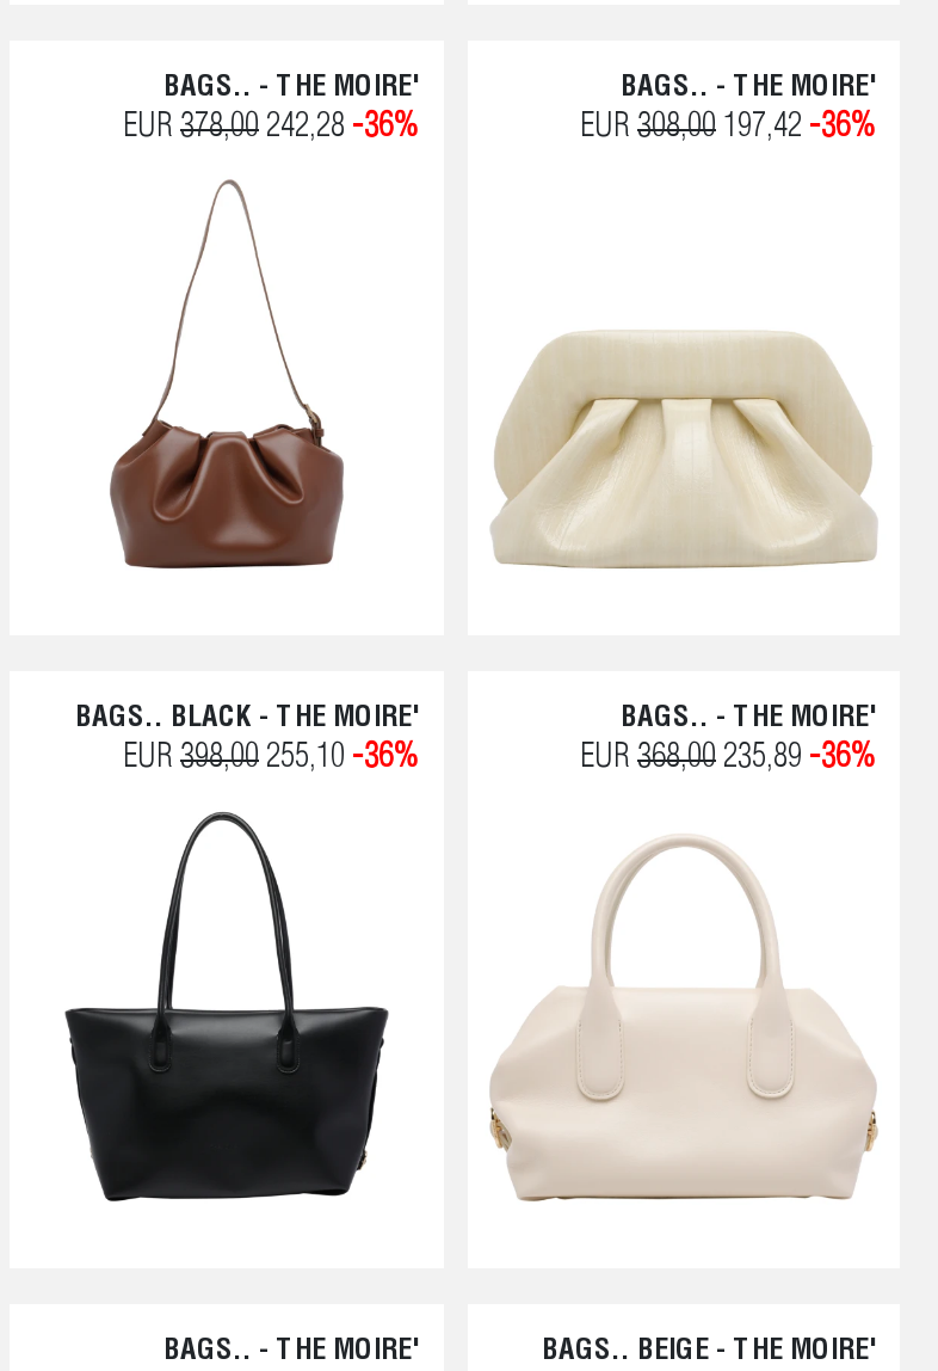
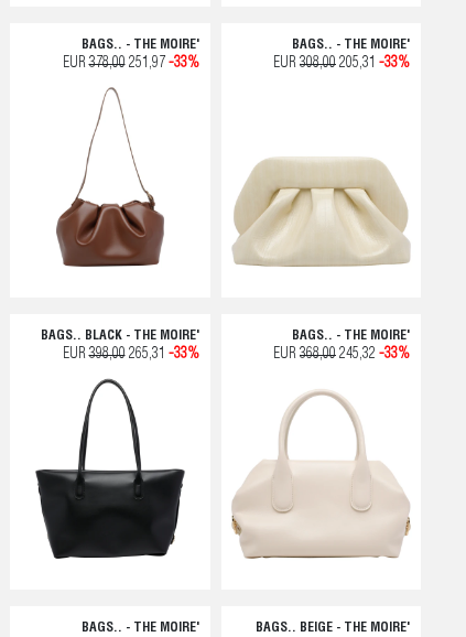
- EUR 378,00 242,28 -36%
+ EUR 378,00 251,97 -33%

- EUR 308,00 197,42 -36%
+ EUR 308,00 205,31 -33%

- EUR 398,00 255,10 -36%
+ EUR 398,00 265,31 -33%

- EUR 368,00 235,89 -36%
+ EUR 368,00 245,32 -33%
